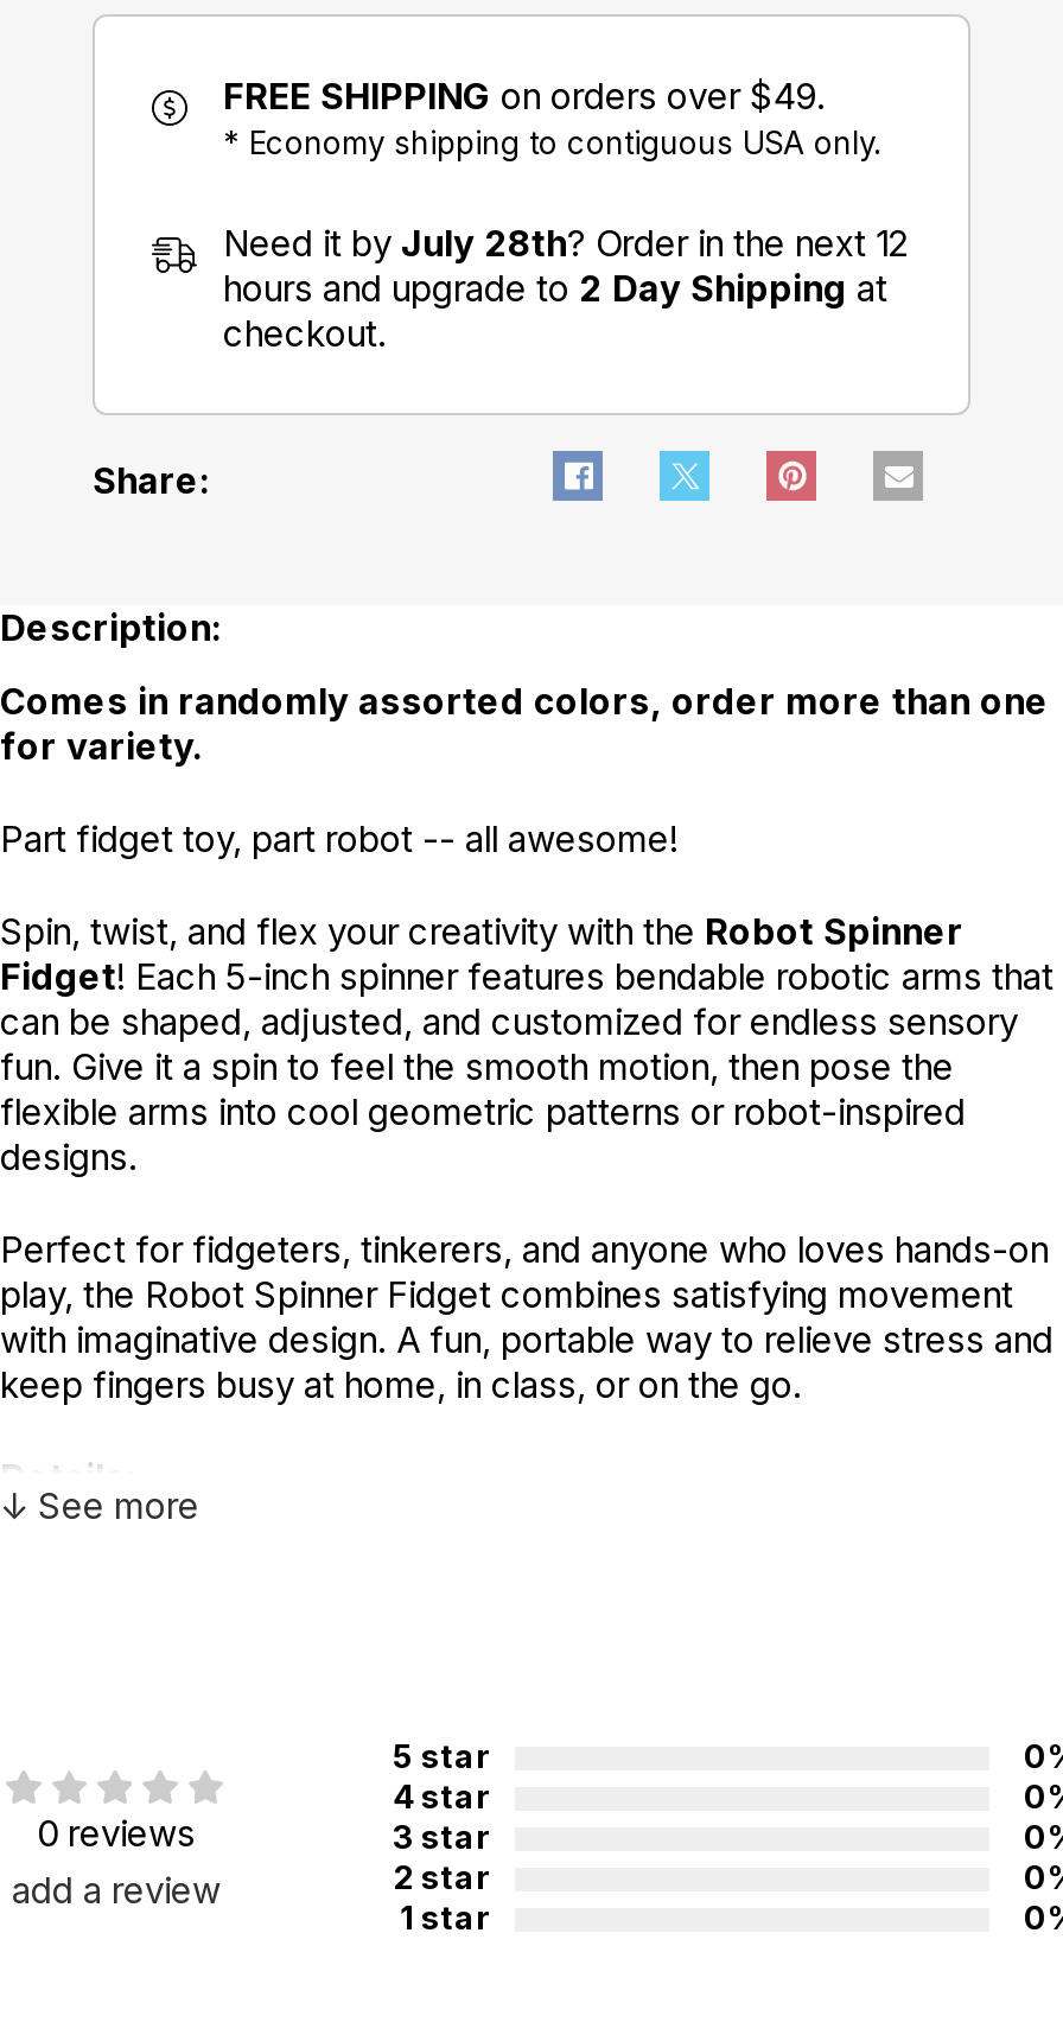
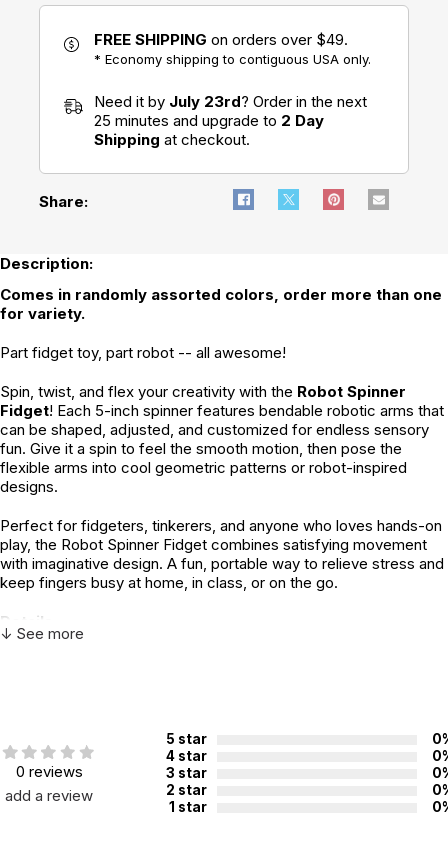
- Need it by July 28th? Order in the next 12
- hours and upgrade to 2 Day Shipping at
- checkout.
+ Need it by July 23rd? Order in the next
+ 25 minutes and upgrade to 2 Day
+ Shipping at checkout.
